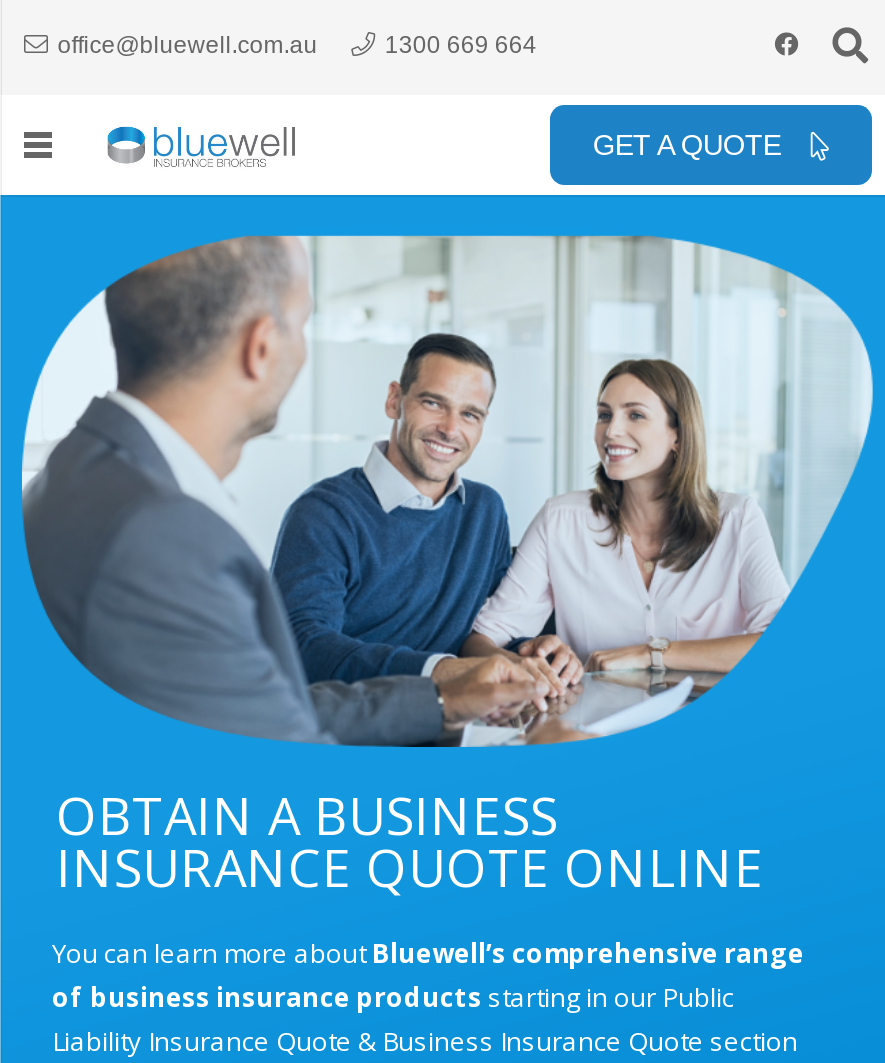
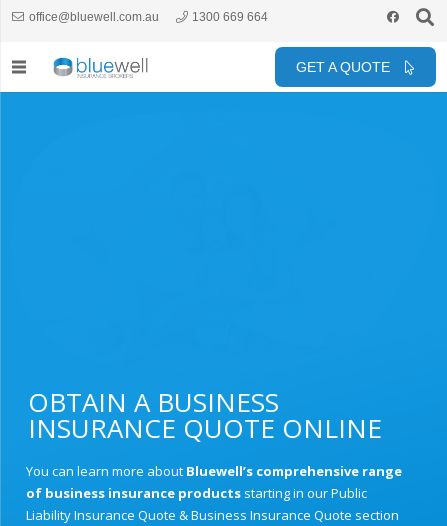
- [image]
